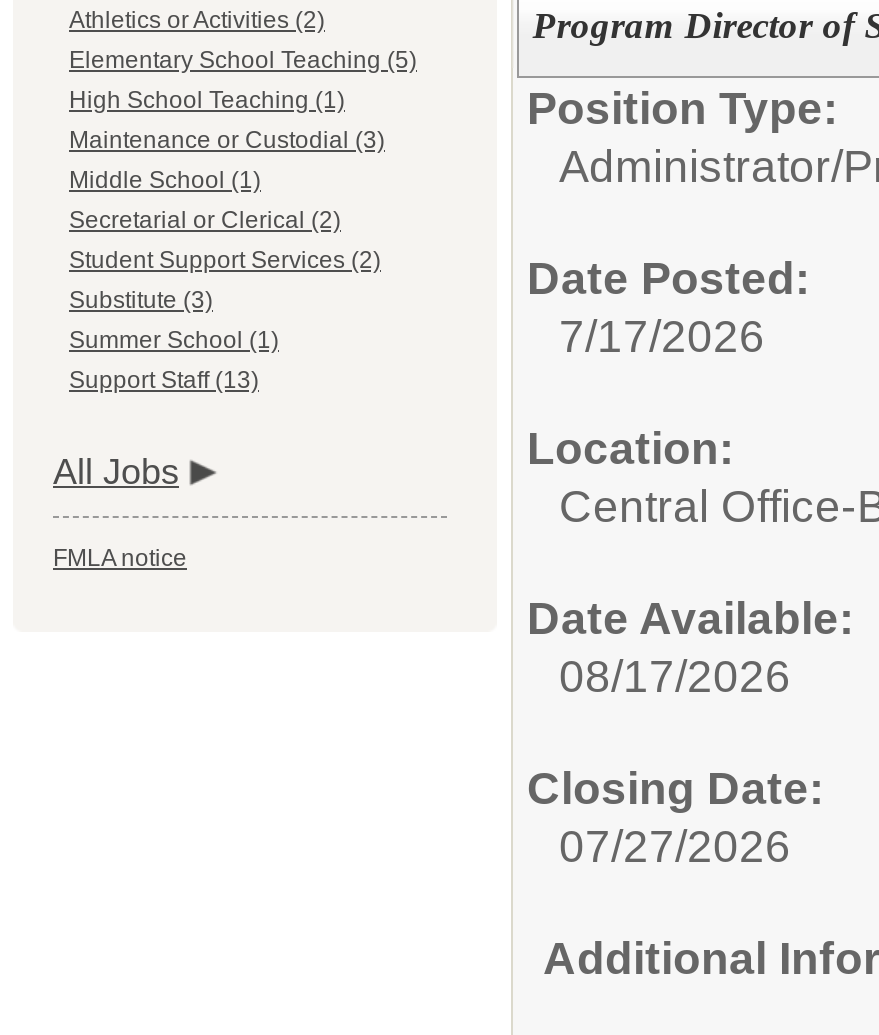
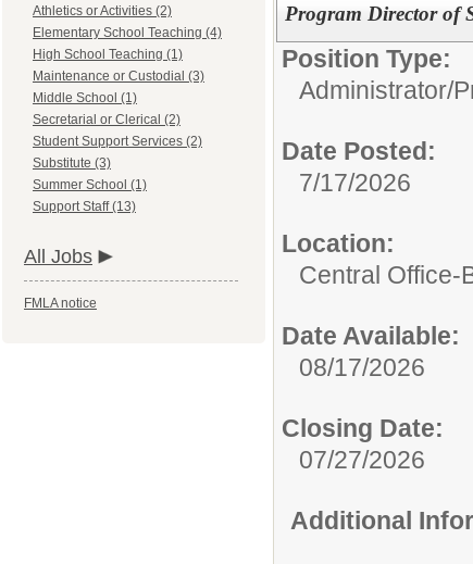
- Elementary School Teaching (5)
+ Elementary School Teaching (4)
